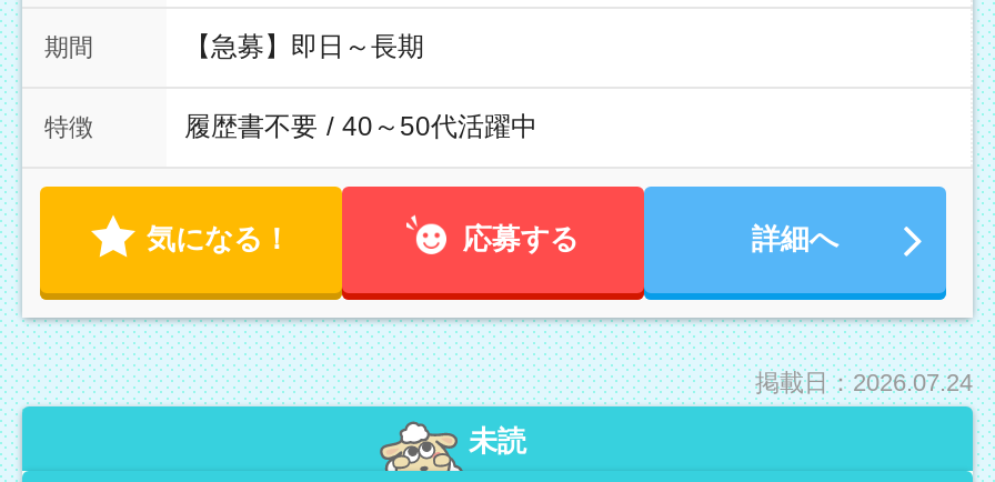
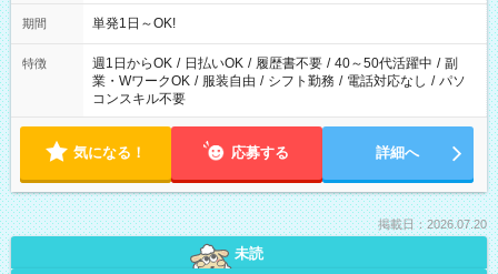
- 【急募】即日～長期
+ 単発1日～OK!

- 履歴書不要 / 40～50代活躍中
+ 週1日からOK / 日払いOK / 履歴書不要 / 40～50代活躍中 / 副
+ 業・WワークOK / 服装自由 / シフト勤務 / 電話対応なし / パソ
+ コンスキル不要

- 掲載日：2026.07.24
+ 掲載日：2026.07.20
